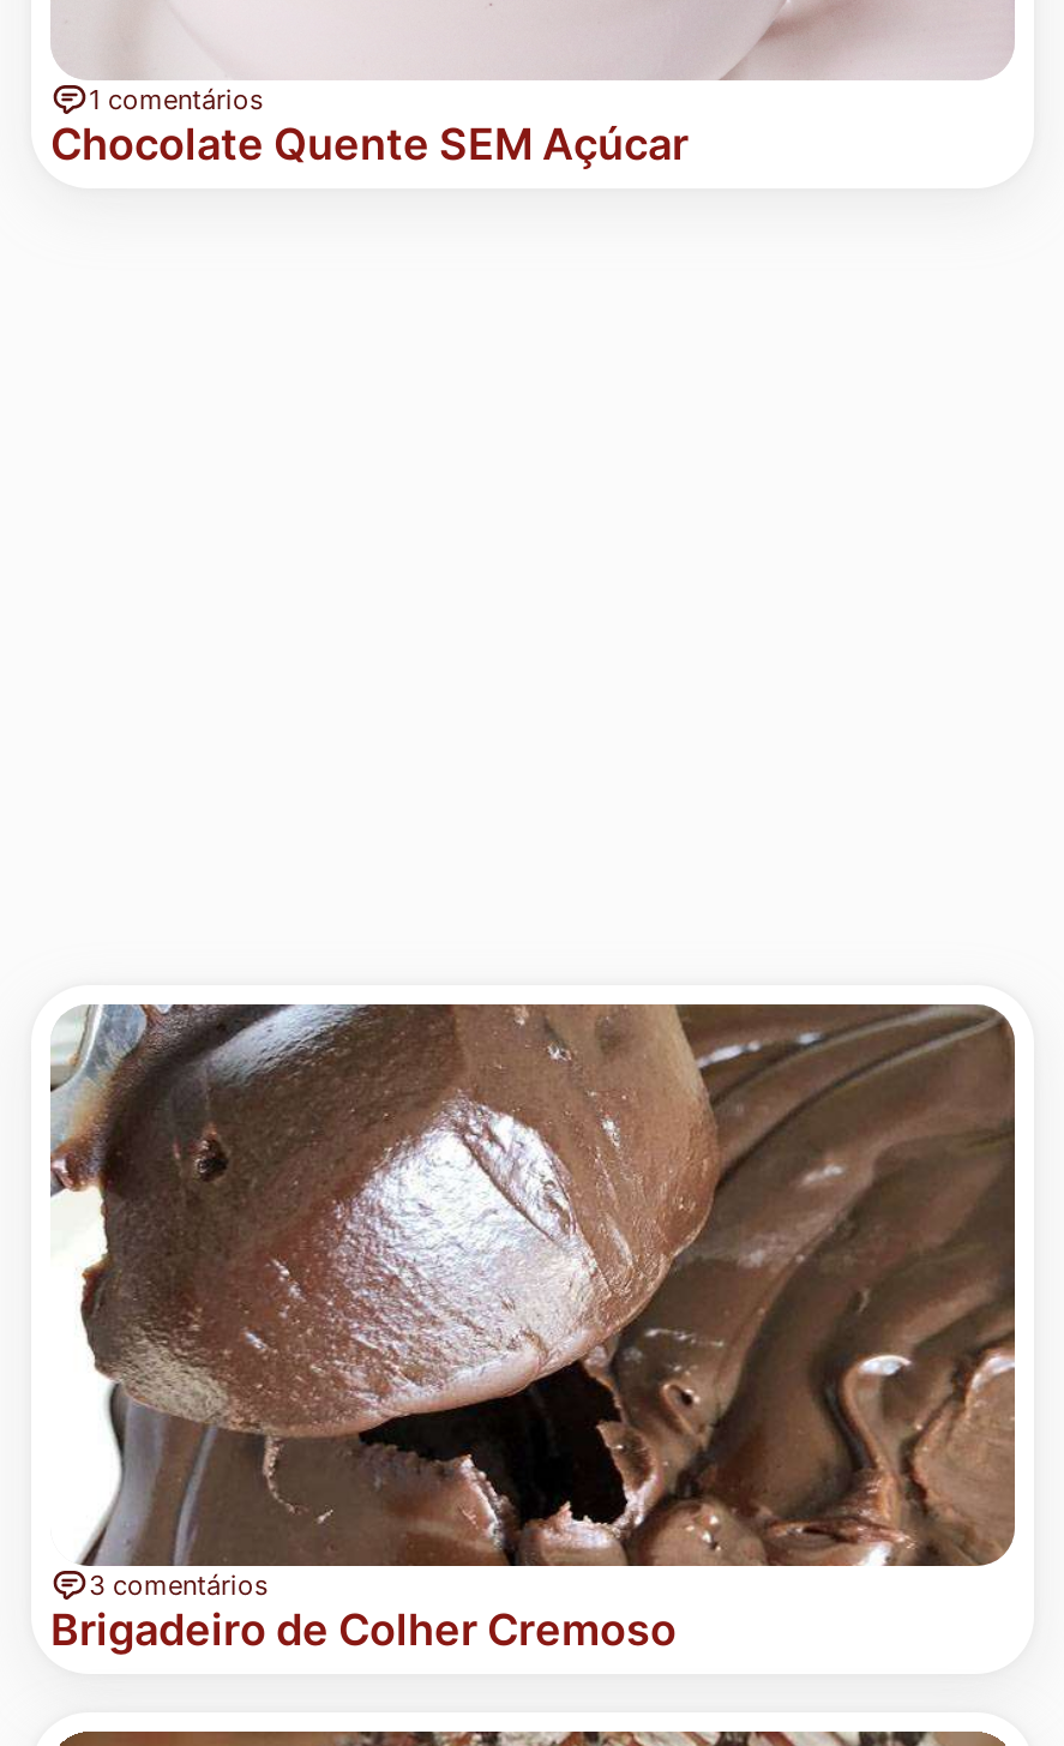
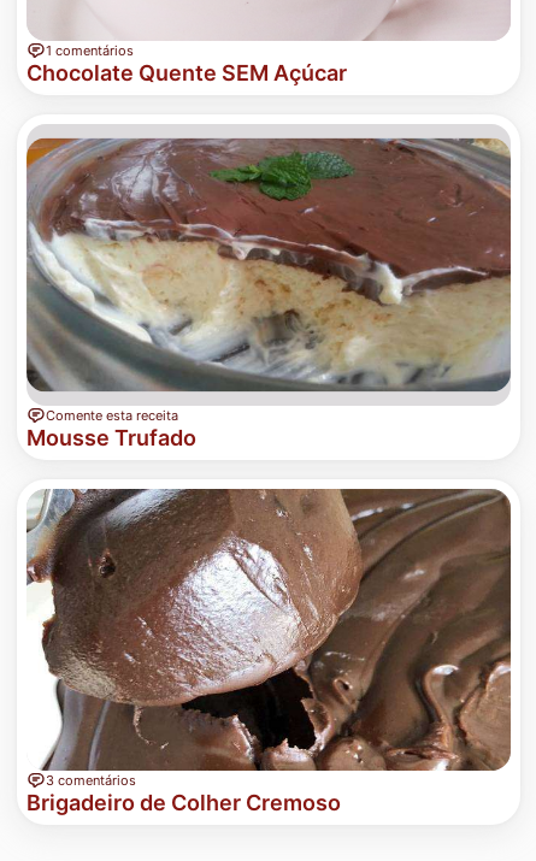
+ [image]
+ Comente esta receita
+ Mousse Trufado
